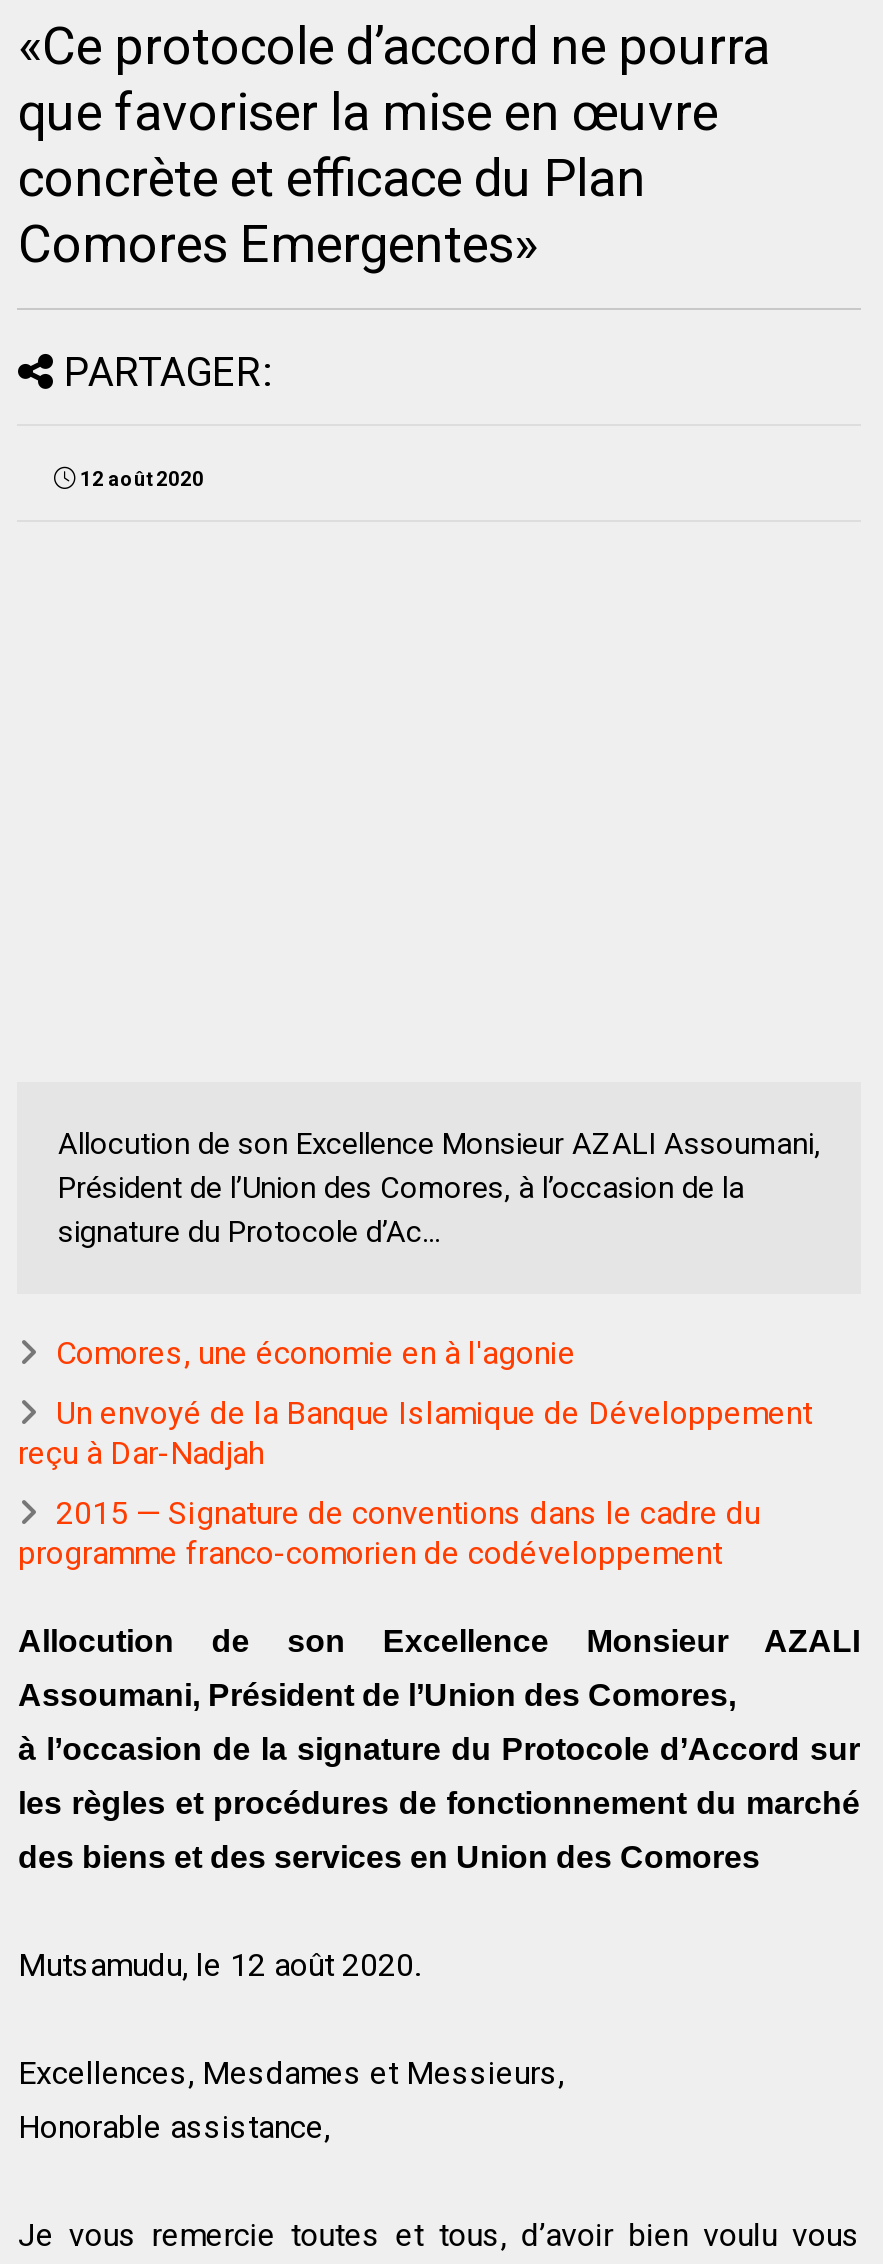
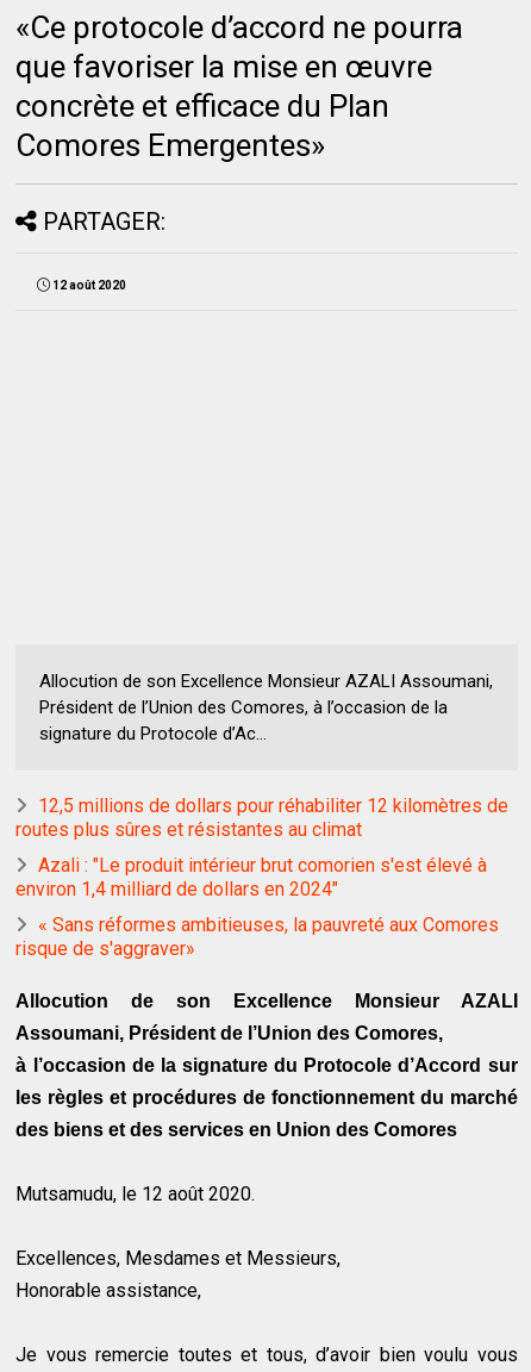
- Comores, une économie en à l'agonie
+ 12,5 millions de dollars pour réhabiliter 12 kilomètres de
+ routes plus sûres et résistantes au climat

- Un envoyé de la Banque Islamique de Développement
- reçu à Dar-Nadjah
+ Azali : "Le produit intérieur brut comorien s'est élevé à
+ environ 1,4 milliard de dollars en 2024"

- 2015 — Signature de conventions dans le cadre du
- programme franco-comorien de codéveloppement
+ « Sans réformes ambitieuses, la pauvreté aux Comores
+ risque de s'aggraver»
